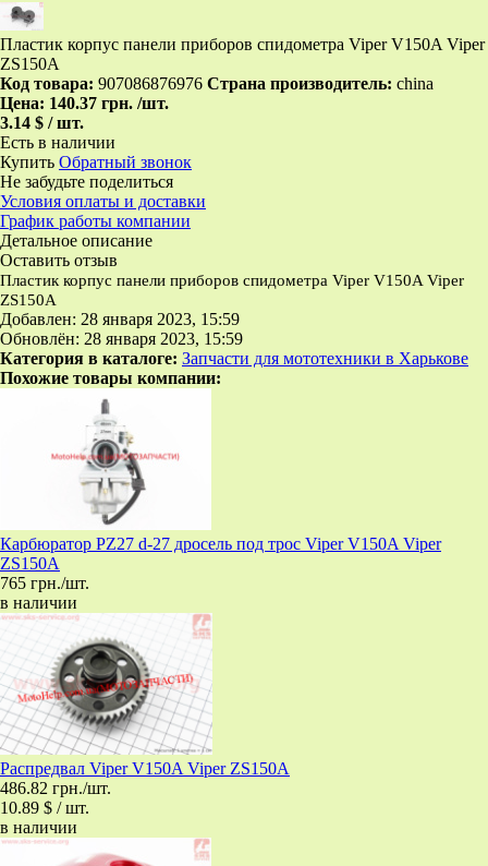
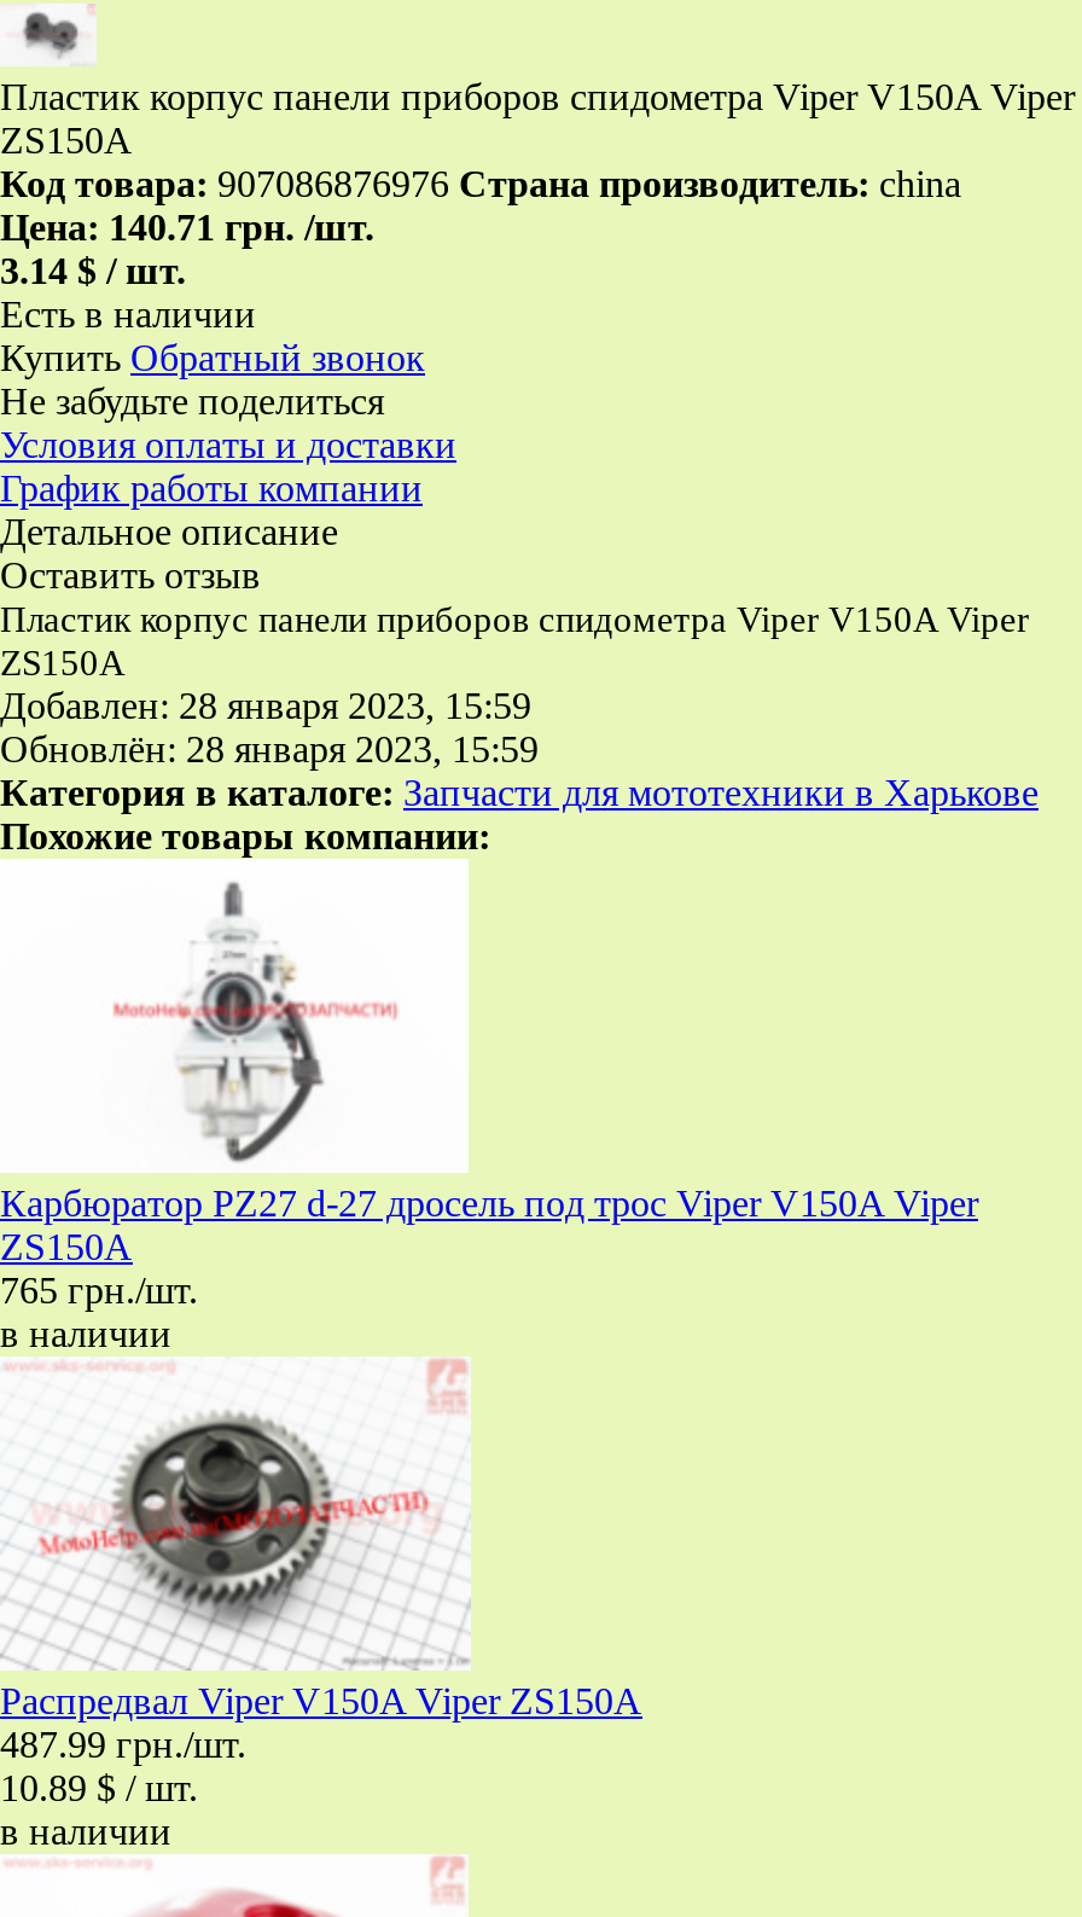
- Цена: 140.37 грн. /шт.
+ Цена: 140.71 грн. /шт.

- 486.82 грн./шт.
+ 487.99 грн./шт.
